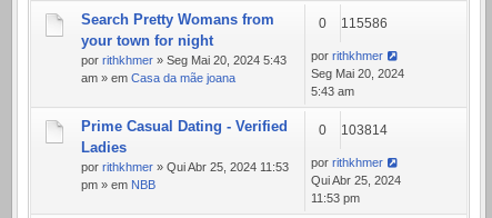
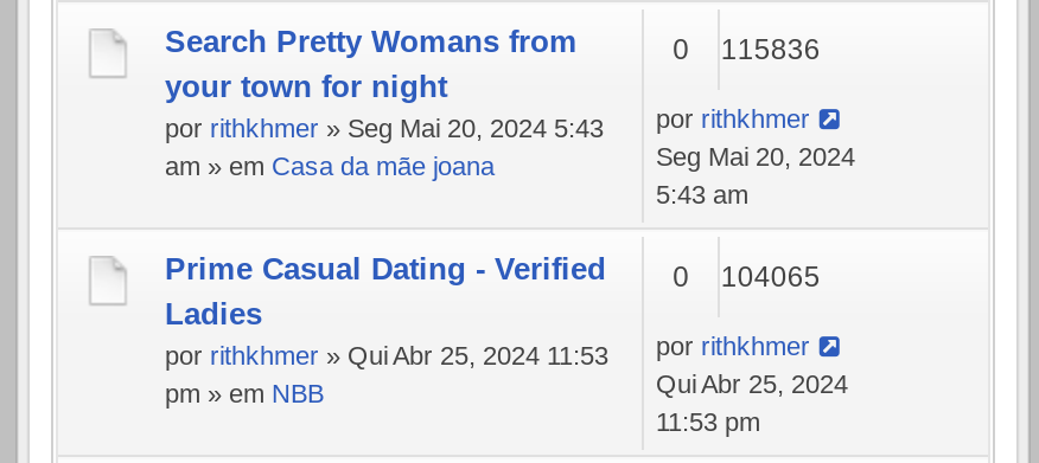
- 0 115586
+ 0 115836

- 0 103814
+ 0 104065
